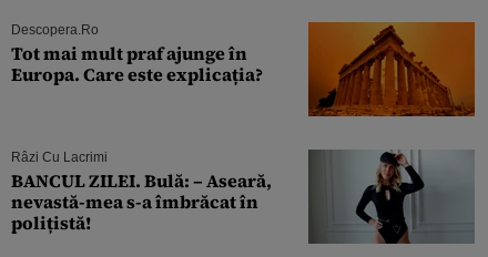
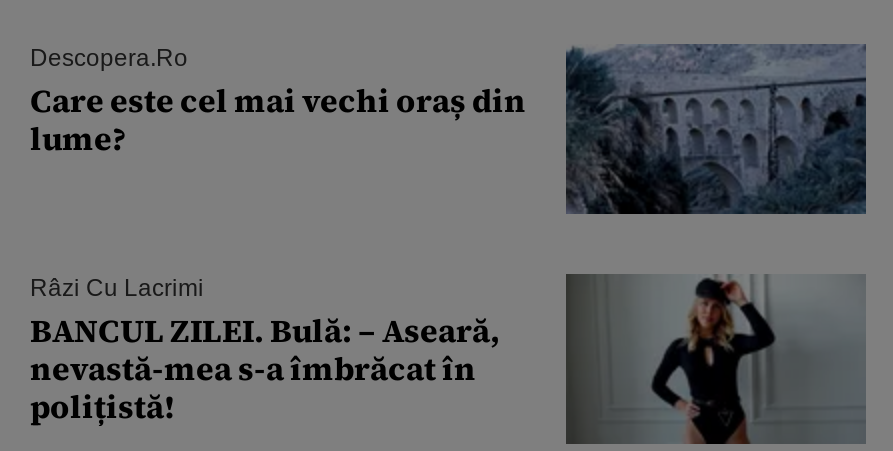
- [image]
- Tot mai mult praf ajunge în
- Europa. Care este explicația?
+ [image]
+ Care este cel mai vechi oraș din
+ lume?
